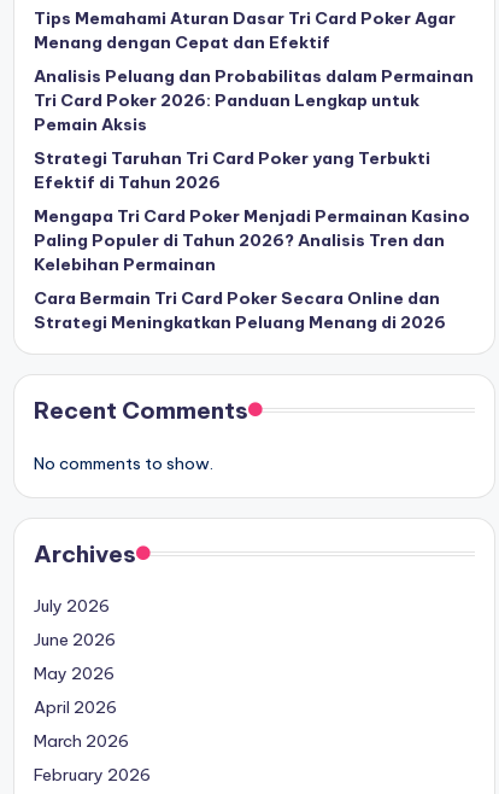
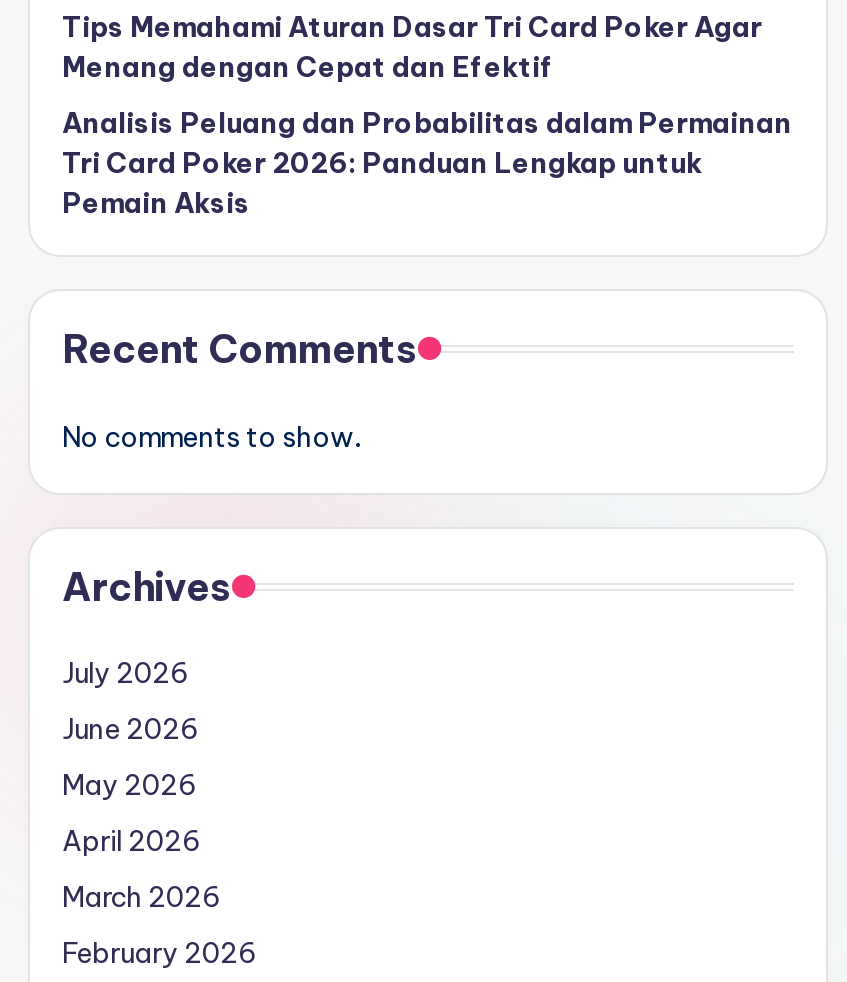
- Strategi Taruhan Tri Card Poker yang Terbukti
- Efektif di Tahun 2026
- Mengapa Tri Card Poker Menjadi Permainan Kasino
- Paling Populer di Tahun 2026? Analisis Tren dan
- Kelebihan Permainan
- Cara Bermain Tri Card Poker Secara Online dan
- Strategi Meningkatkan Peluang Menang di 2026
